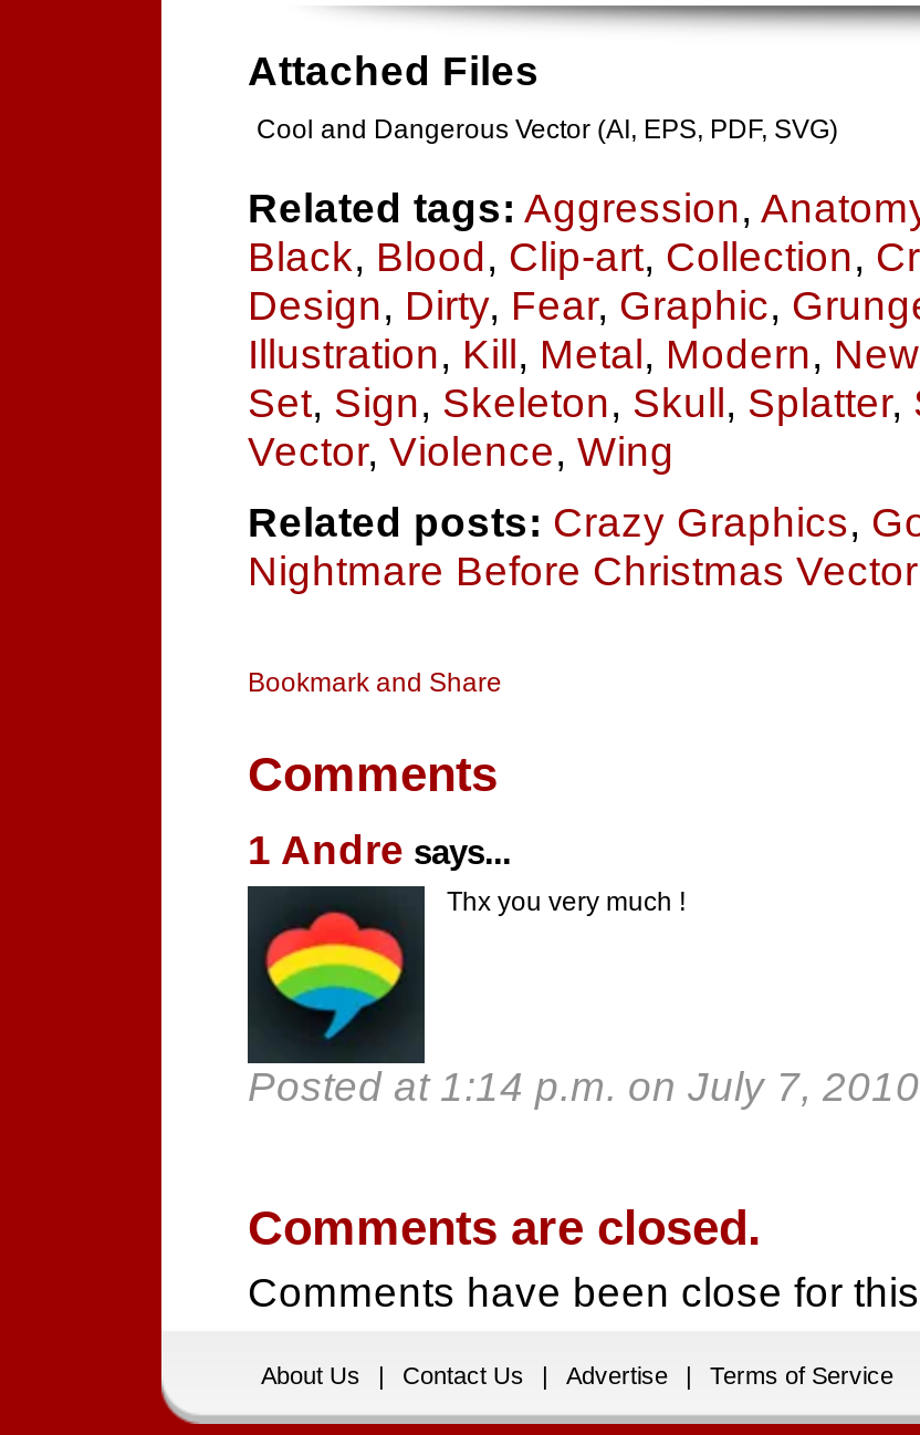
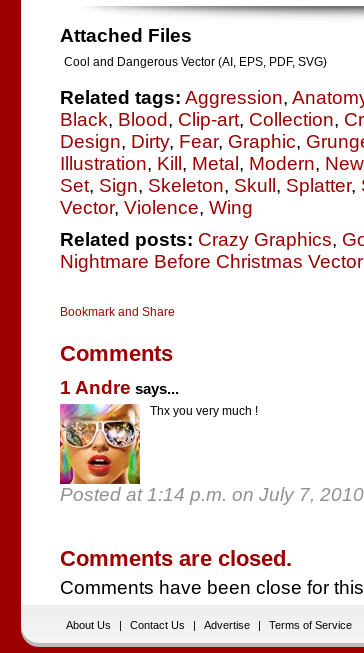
- [image]
+ [image]
